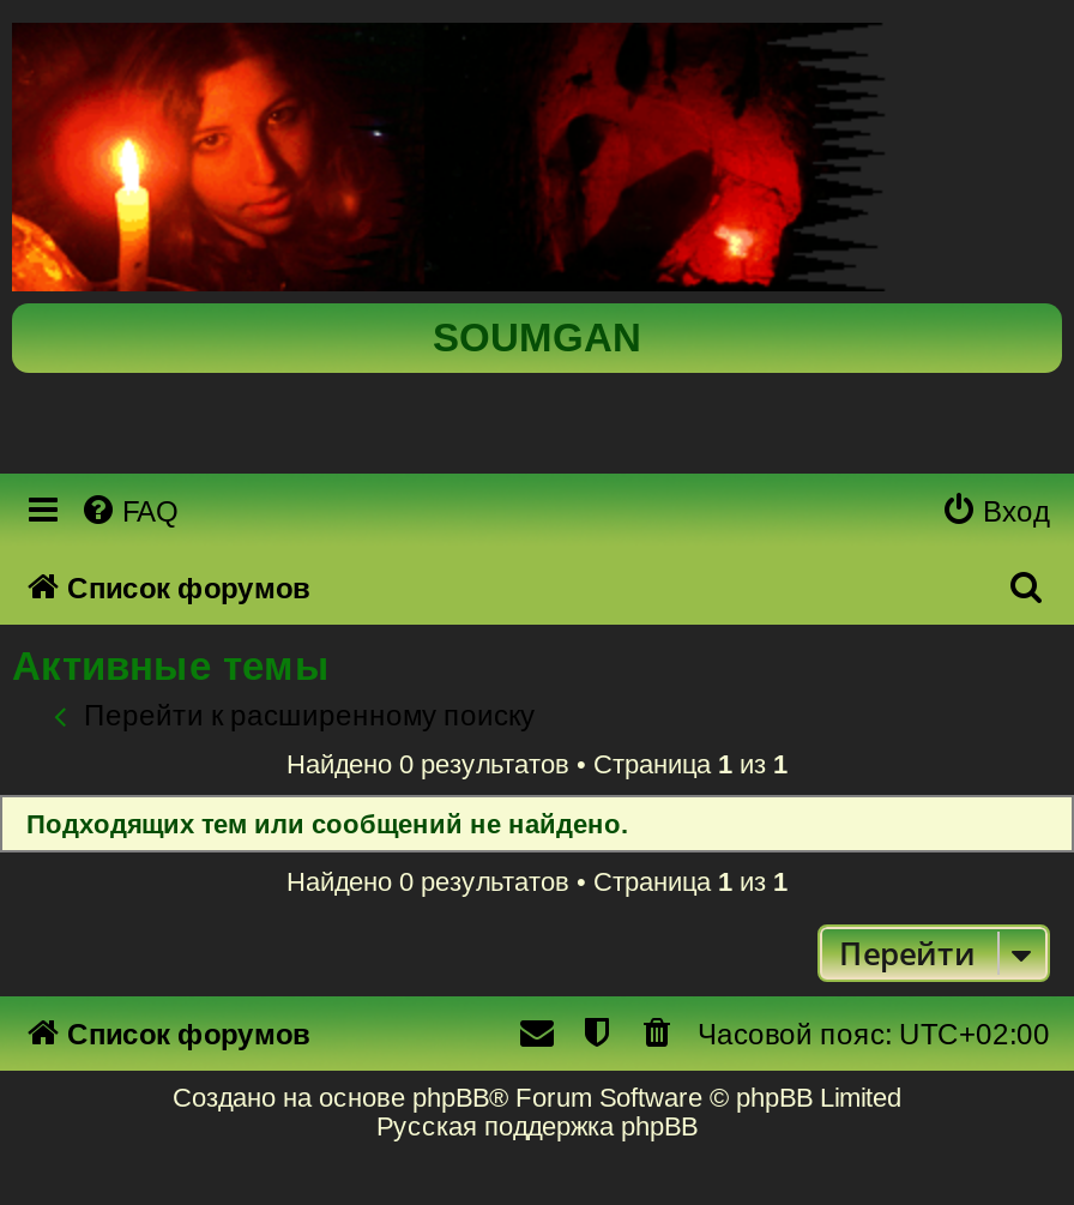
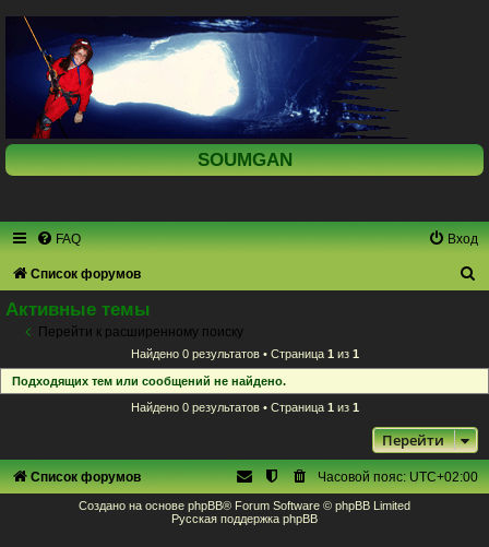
- [image]
+ [image]
